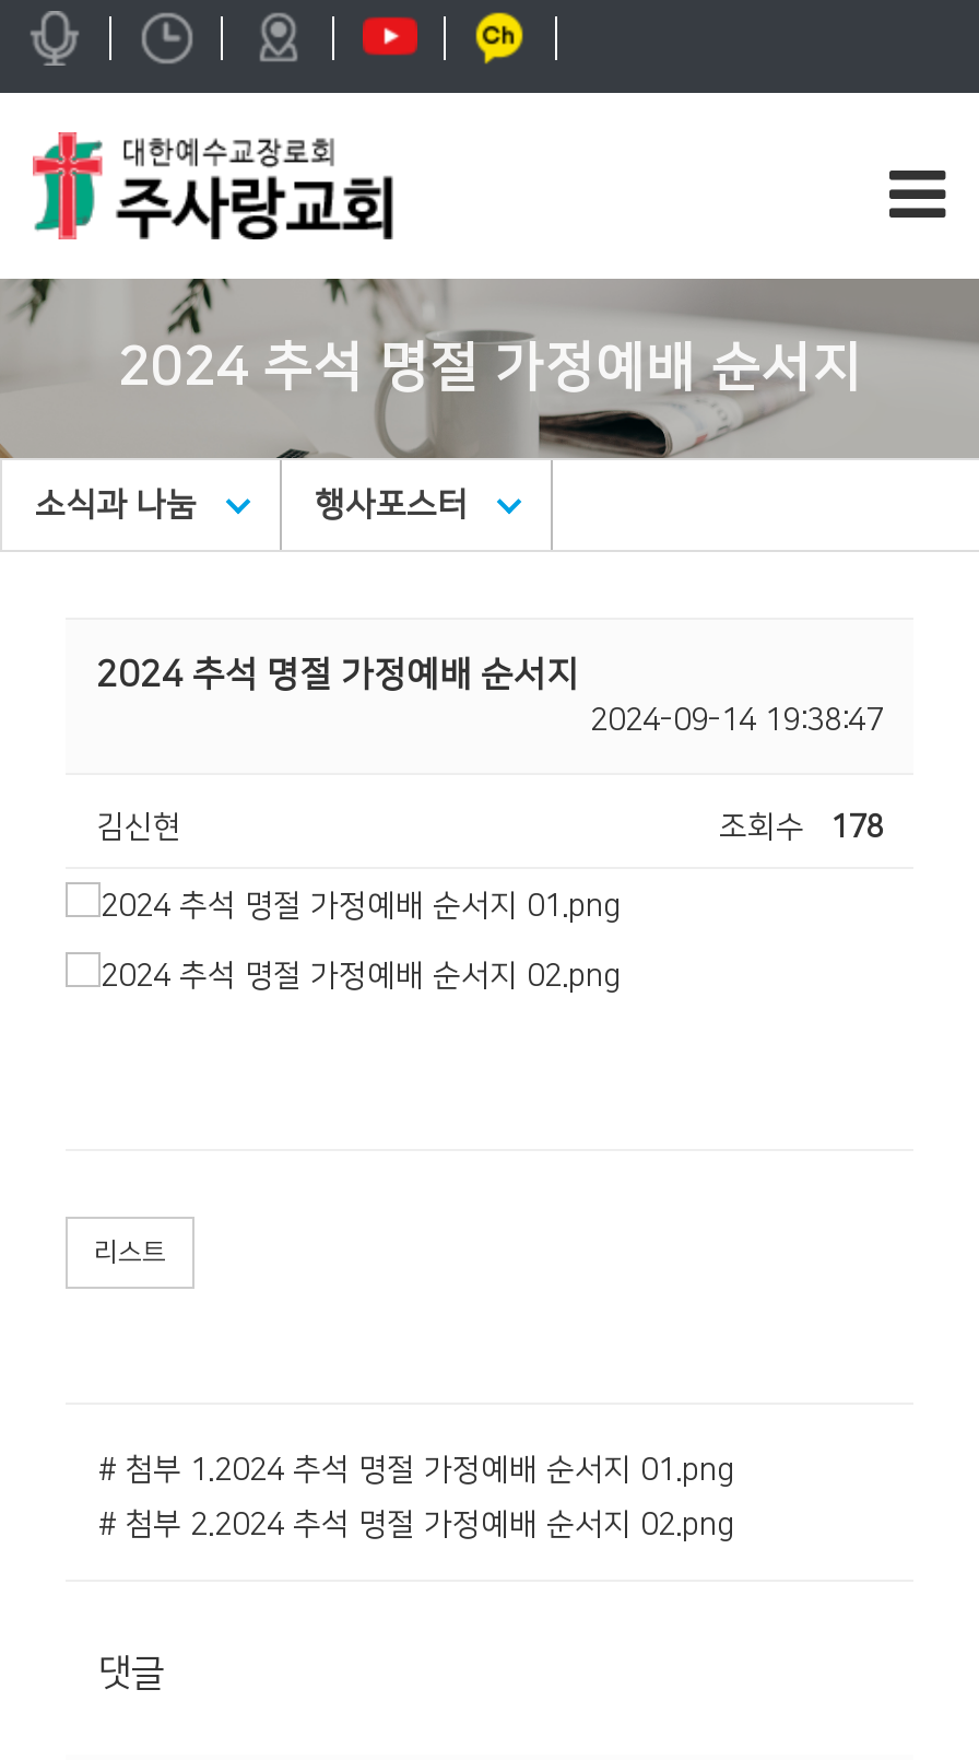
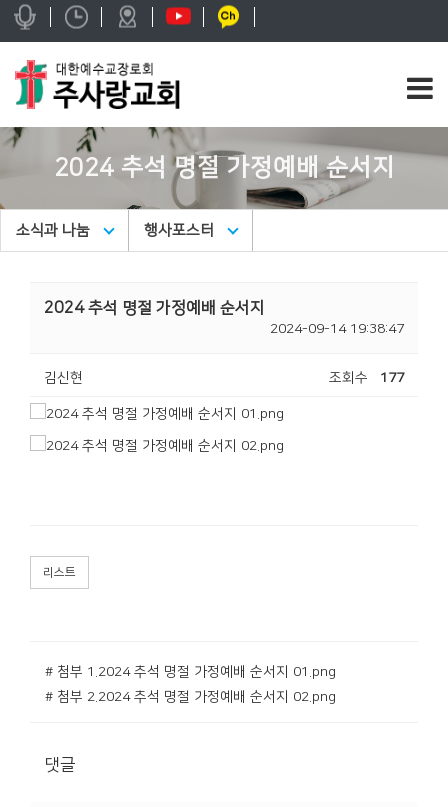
- 조회수 178
+ 조회수 177
